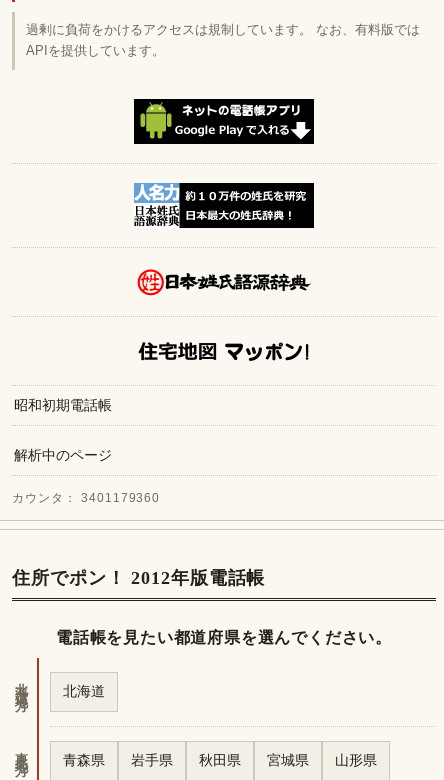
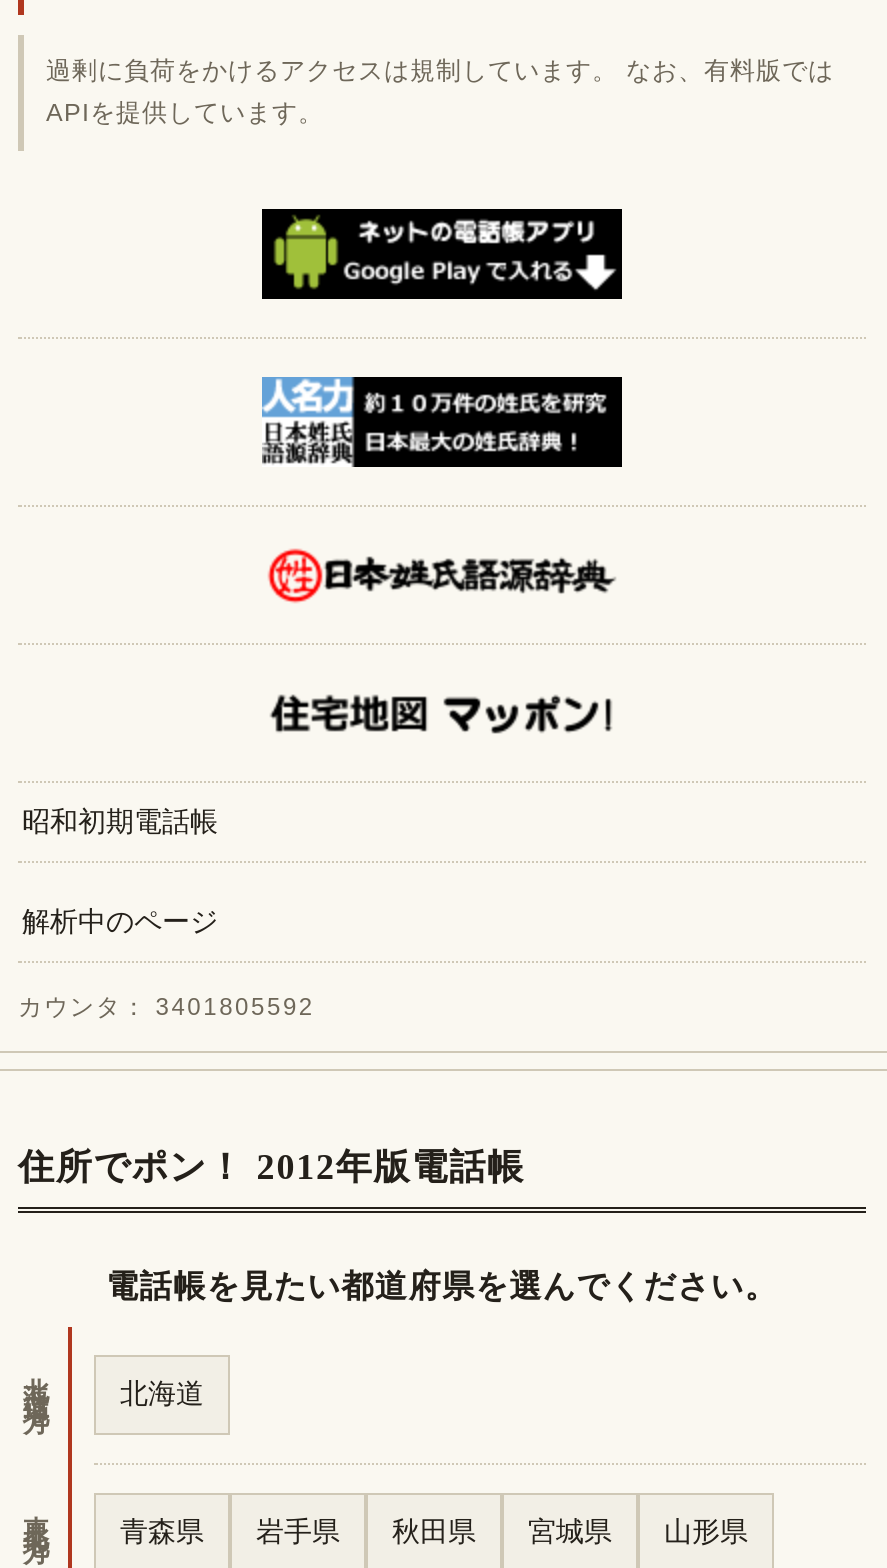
- カウンタ： 3401179360
+ カウンタ： 3401805592
